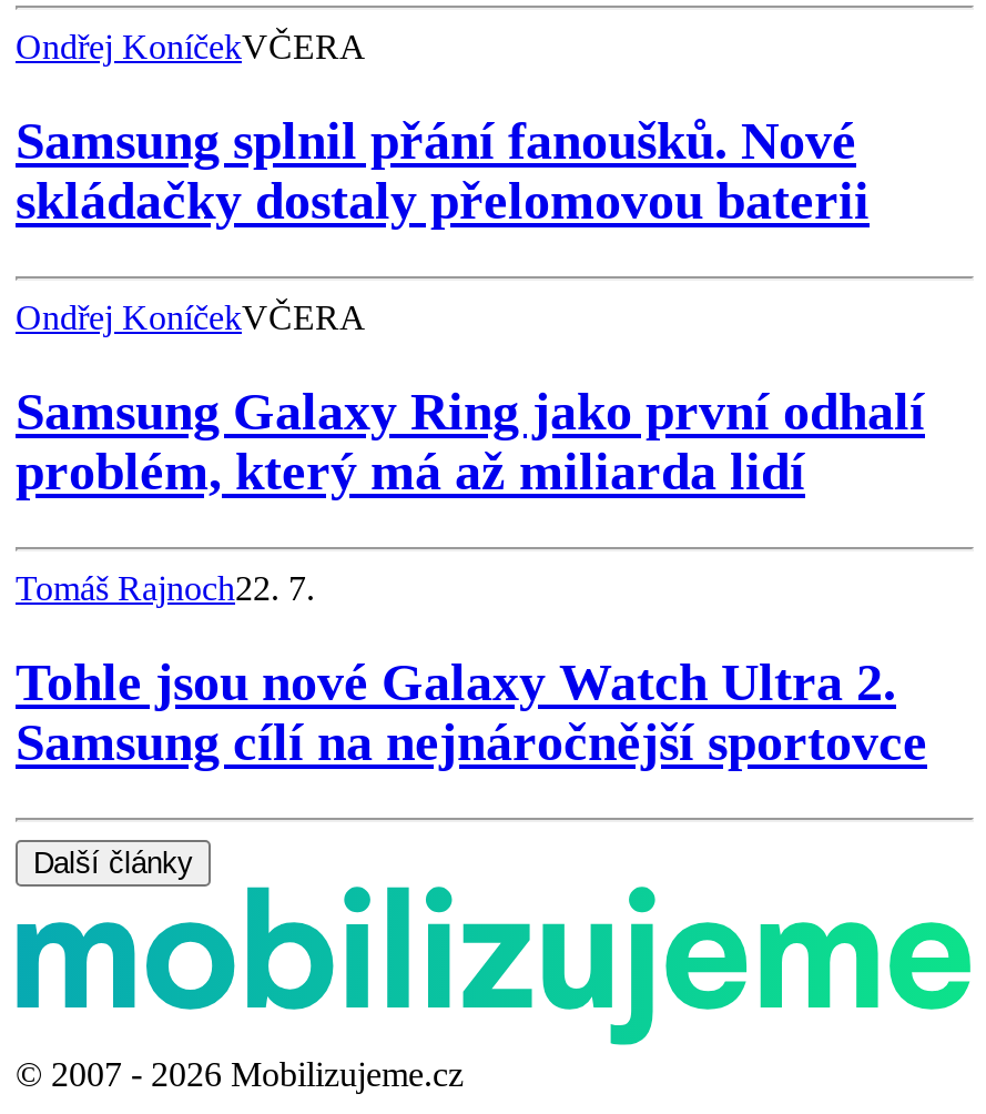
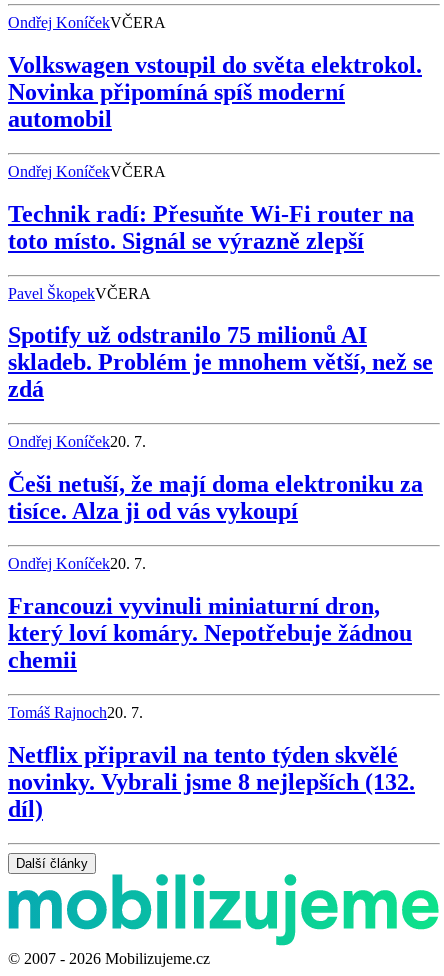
- Samsung splnil přání fanoušků. Nové
- skládačky dostaly přelomovou baterii
+ Volkswagen vstoupil do světa elektrokol.
+ Novinka připomíná spíš moderní
+ automobil

- Samsung Galaxy Ring jako první odhalí
- problém, který má až miliarda lidí
- Tomáš Rajnoch22. 7.
- Tohle jsou nové Galaxy Watch Ultra 2.
- Samsung cílí na nejnáročnější sportovce
+ Technik radí: Přesuňte Wi-Fi router na
+ toto místo. Signál se výrazně zlepší
+ Pavel ŠkopekVČERA
+ Spotify už odstranilo 75 milionů AI
+ skladeb. Problém je mnohem větší, než se
+ zdá
+ Ondřej Koníček20. 7.
+ Češi netuší, že mají doma elektroniku za
+ tisíce. Alza ji od vás vykoupí
+ Ondřej Koníček20. 7.
+ Francouzi vyvinuli miniaturní dron,
+ který loví komáry. Nepotřebuje žádnou
+ chemii
+ Tomáš Rajnoch20. 7.
+ Netflix připravil na tento týden skvělé
+ novinky. Vybrali jsme 8 nejlepších (132.
+ díl)
